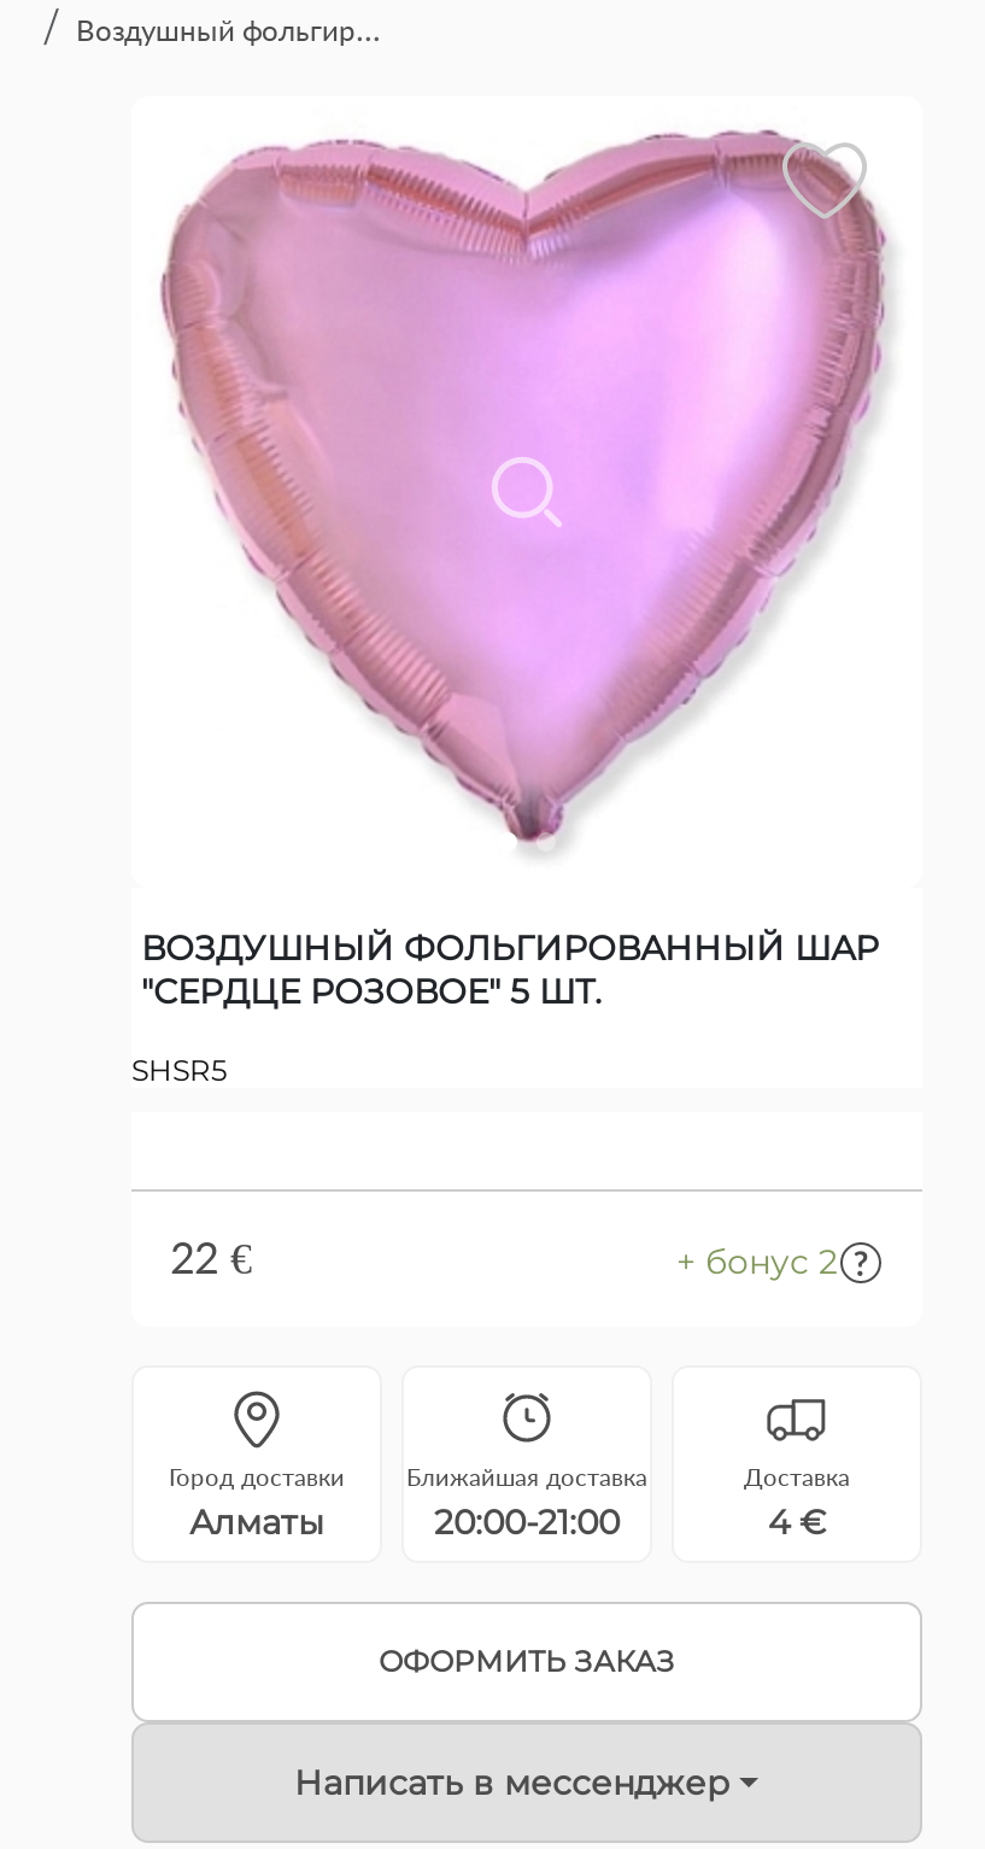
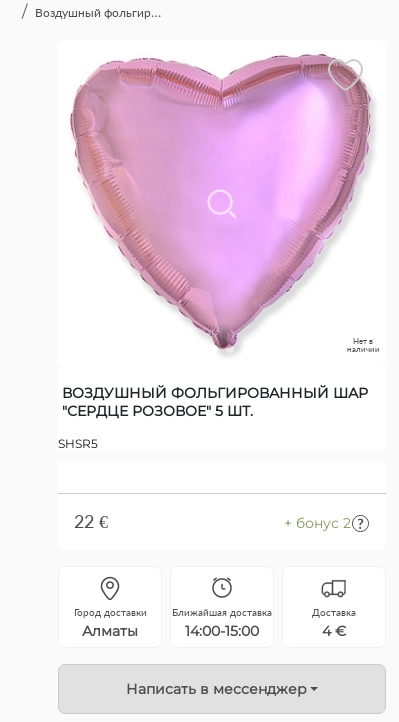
+ Нет в
+ наличии

- 20:00-21:00
+ 14:00-15:00

- ОФОРМИТЬ ЗАКАЗ
